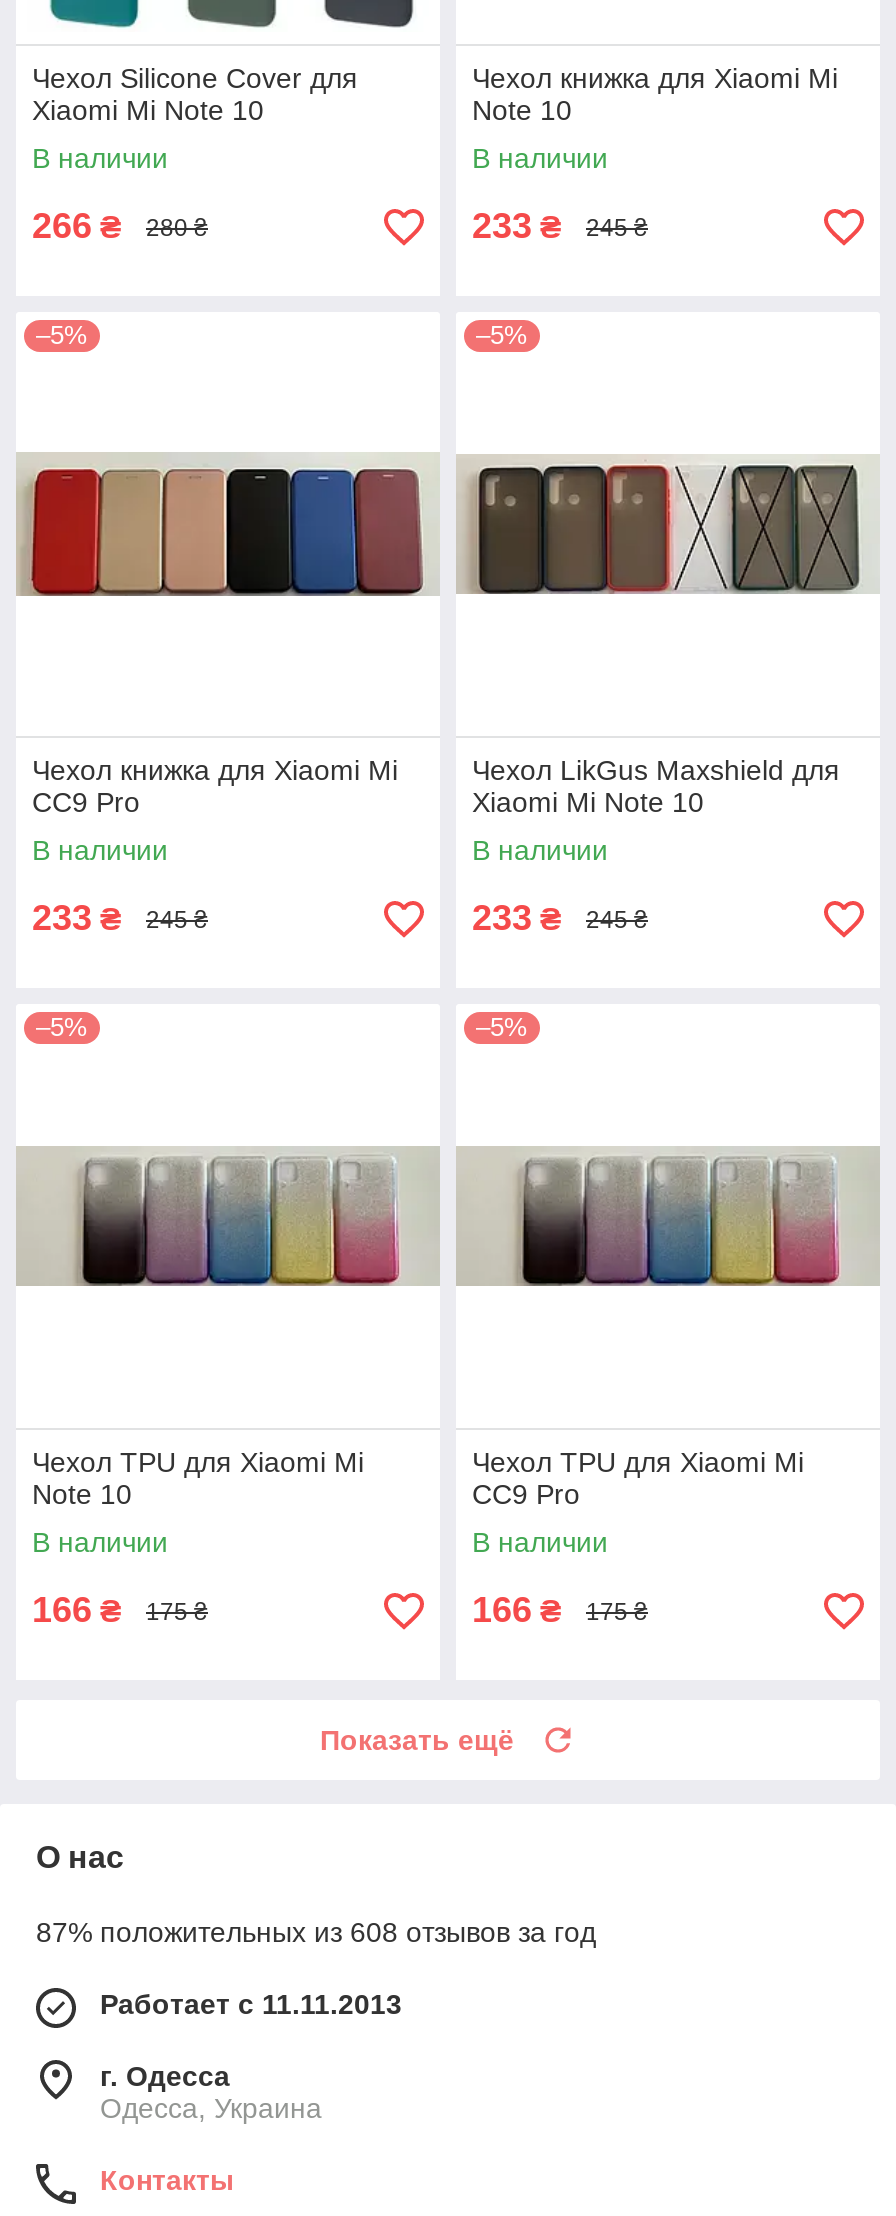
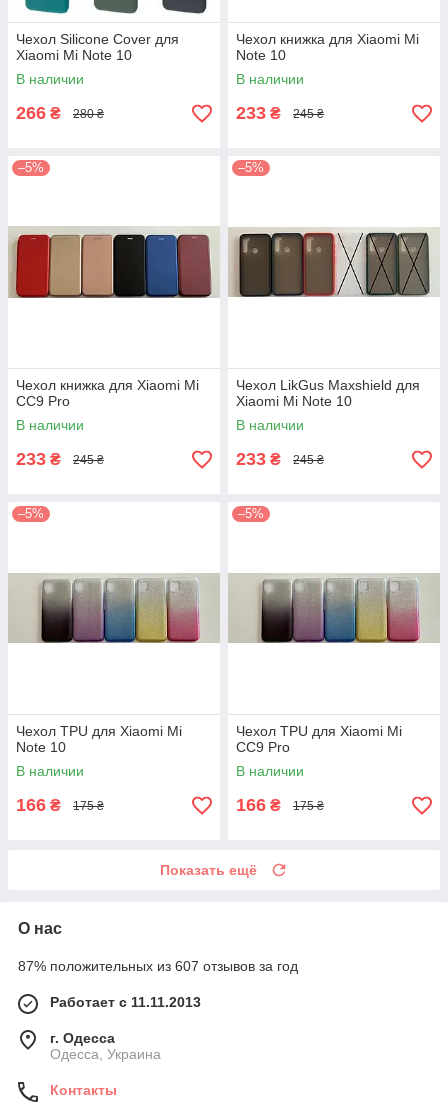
- 87% положительных из 608 отзывов за год
+ 87% положительных из 607 отзывов за год
